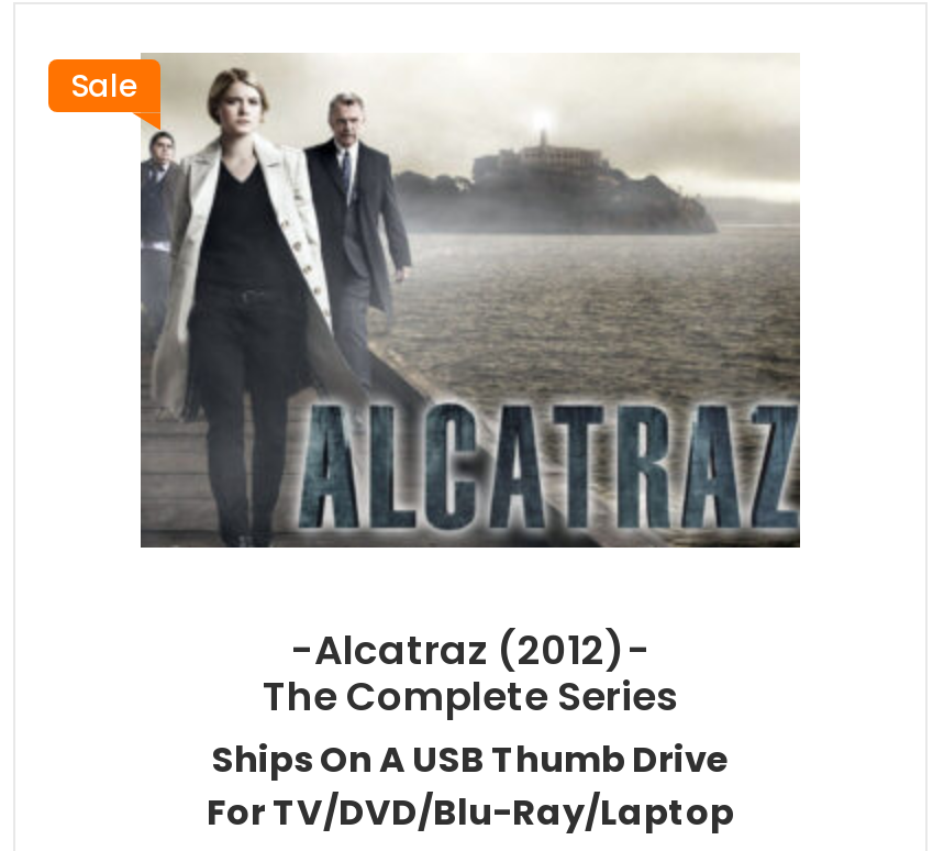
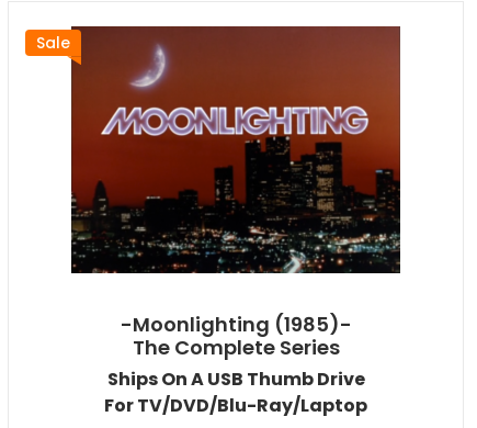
- [image]
- -Alcatraz (2012)-
+ [image]
+ -Moonlighting (1985)-
